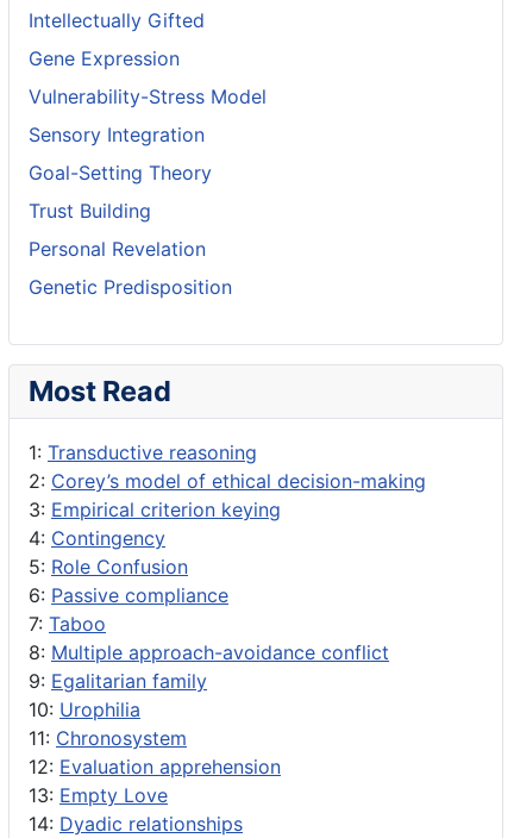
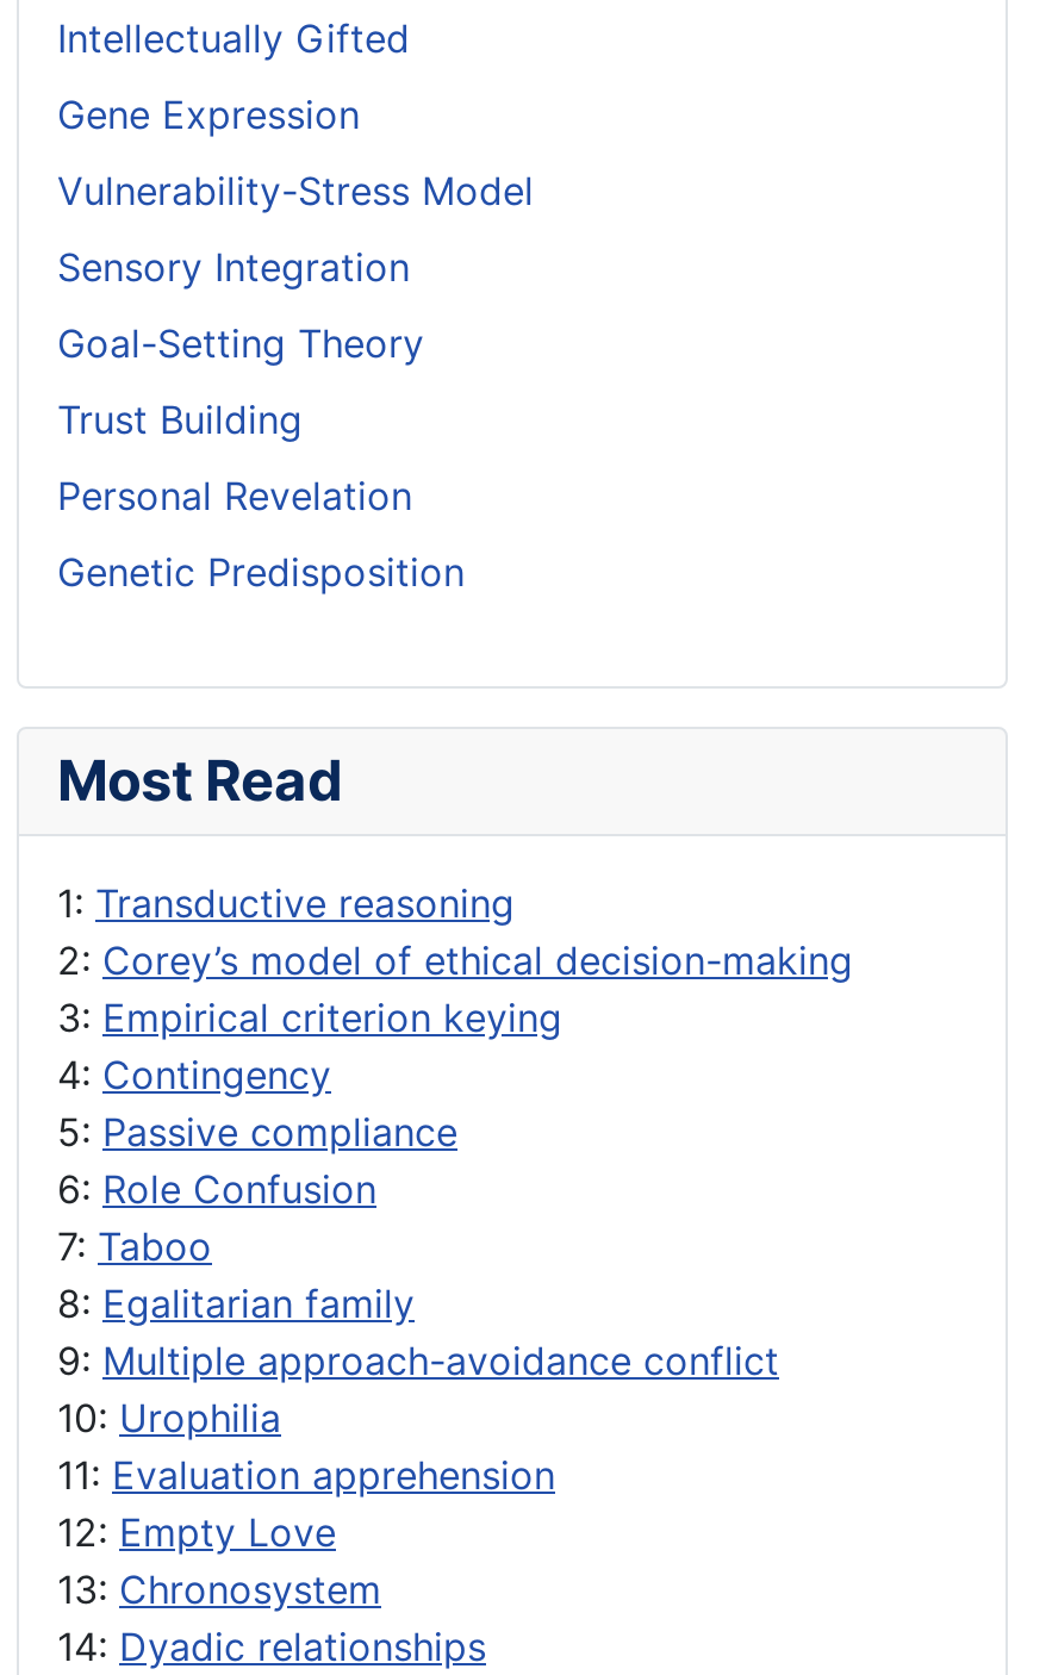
- 5: Role Confusion
- 6: Passive compliance
+ 5: Passive compliance
+ 6: Role Confusion

- 8: Multiple approach-avoidance conflict
- 9: Egalitarian family
+ 8: Egalitarian family
+ 9: Multiple approach-avoidance conflict

- 11: Chronosystem
- 12: Evaluation apprehension
- 13: Empty Love
+ 11: Evaluation apprehension
+ 12: Empty Love
+ 13: Chronosystem
